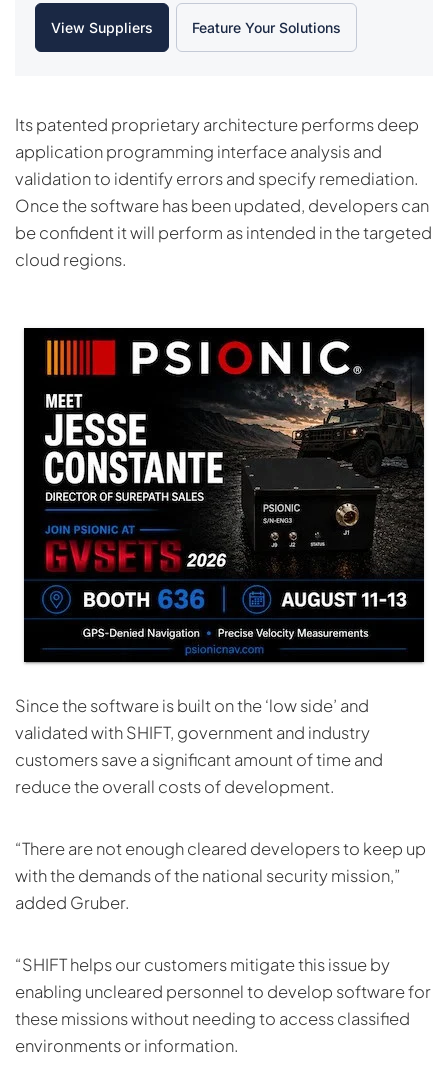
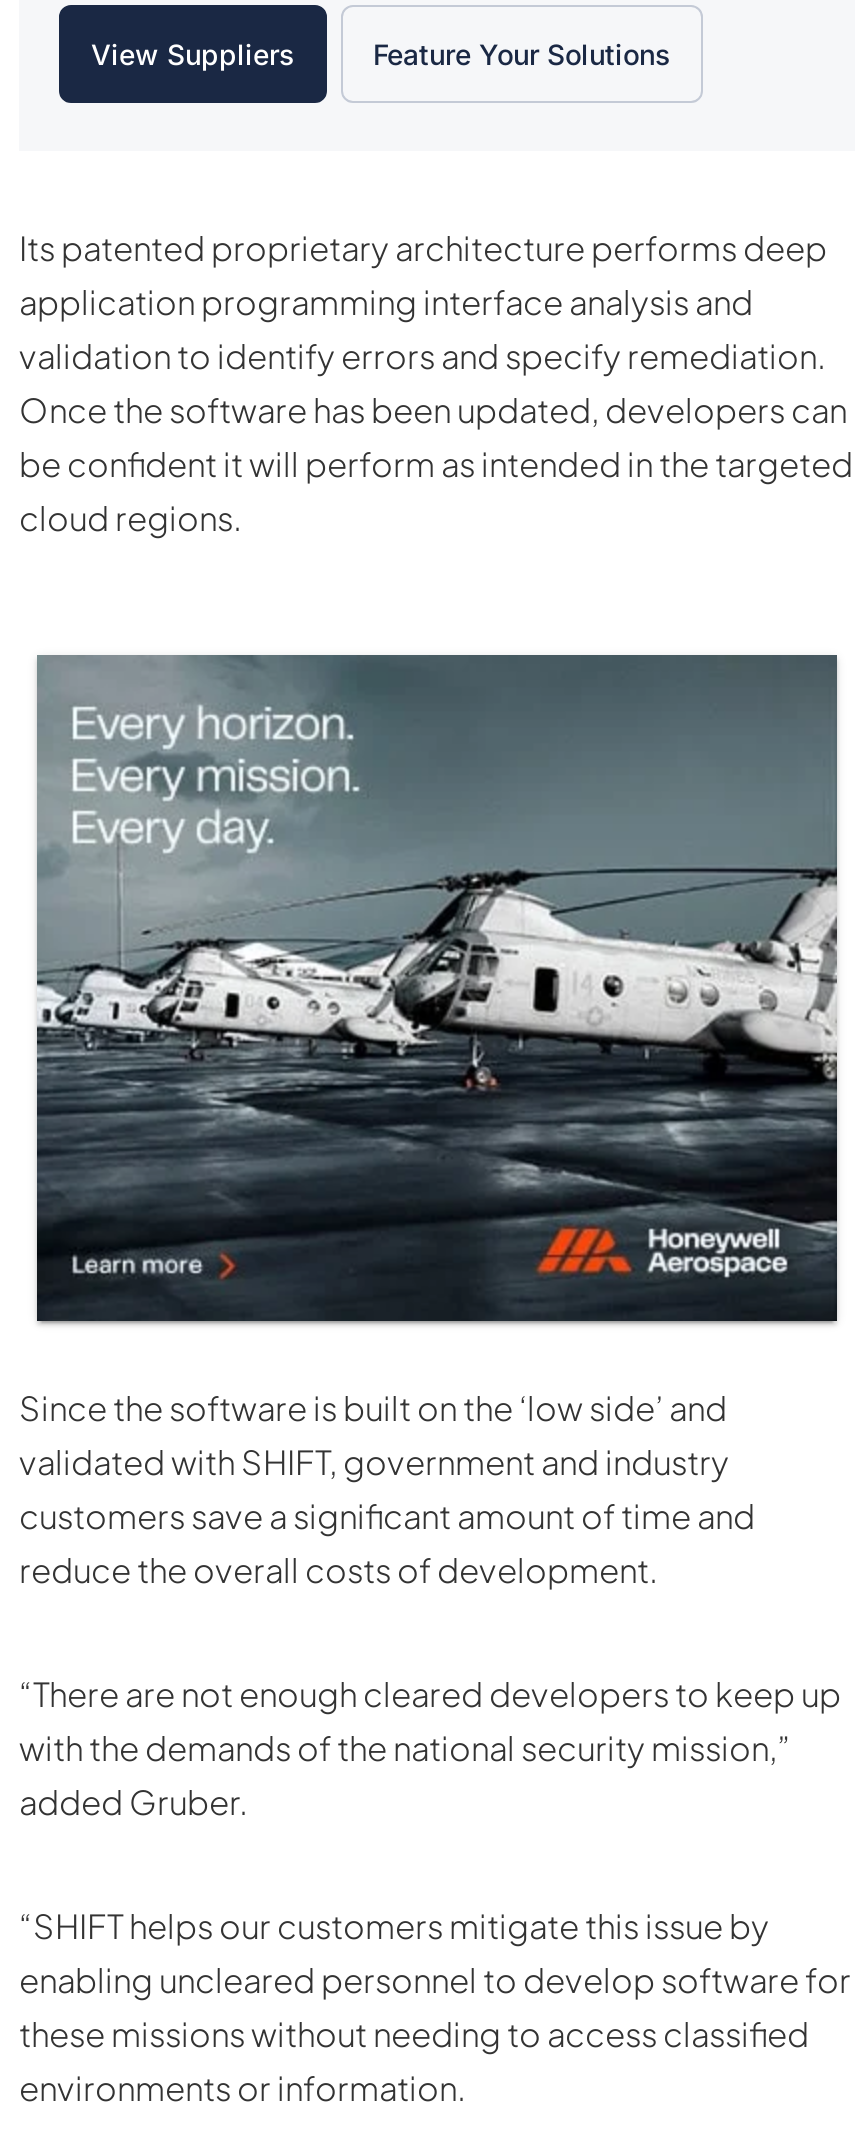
- [image]
+ [image]
